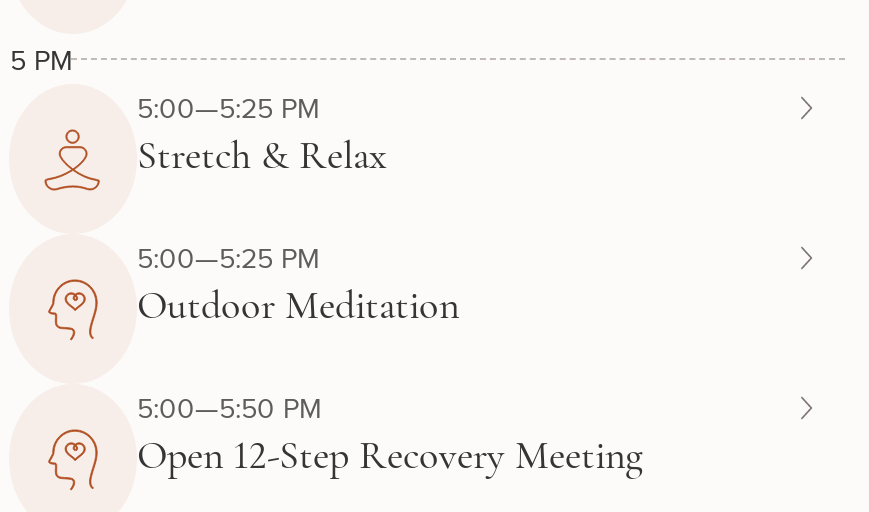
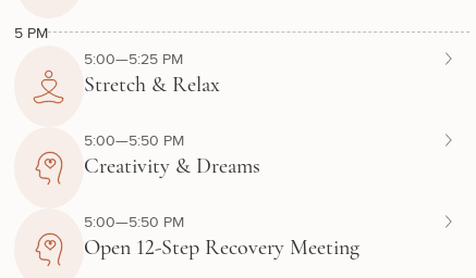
- 5:00—5:25 PM
- Outdoor Meditation
+ 5:00—5:50 PM
+ Creativity & Dreams
